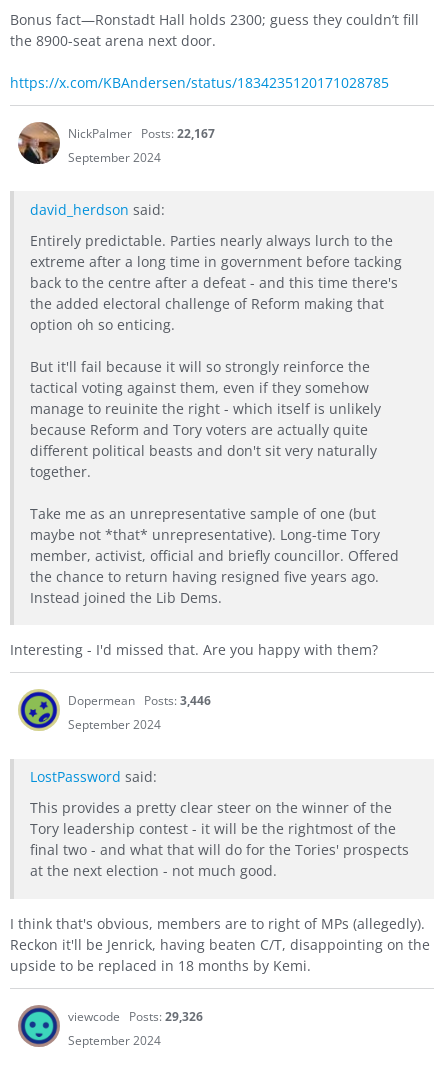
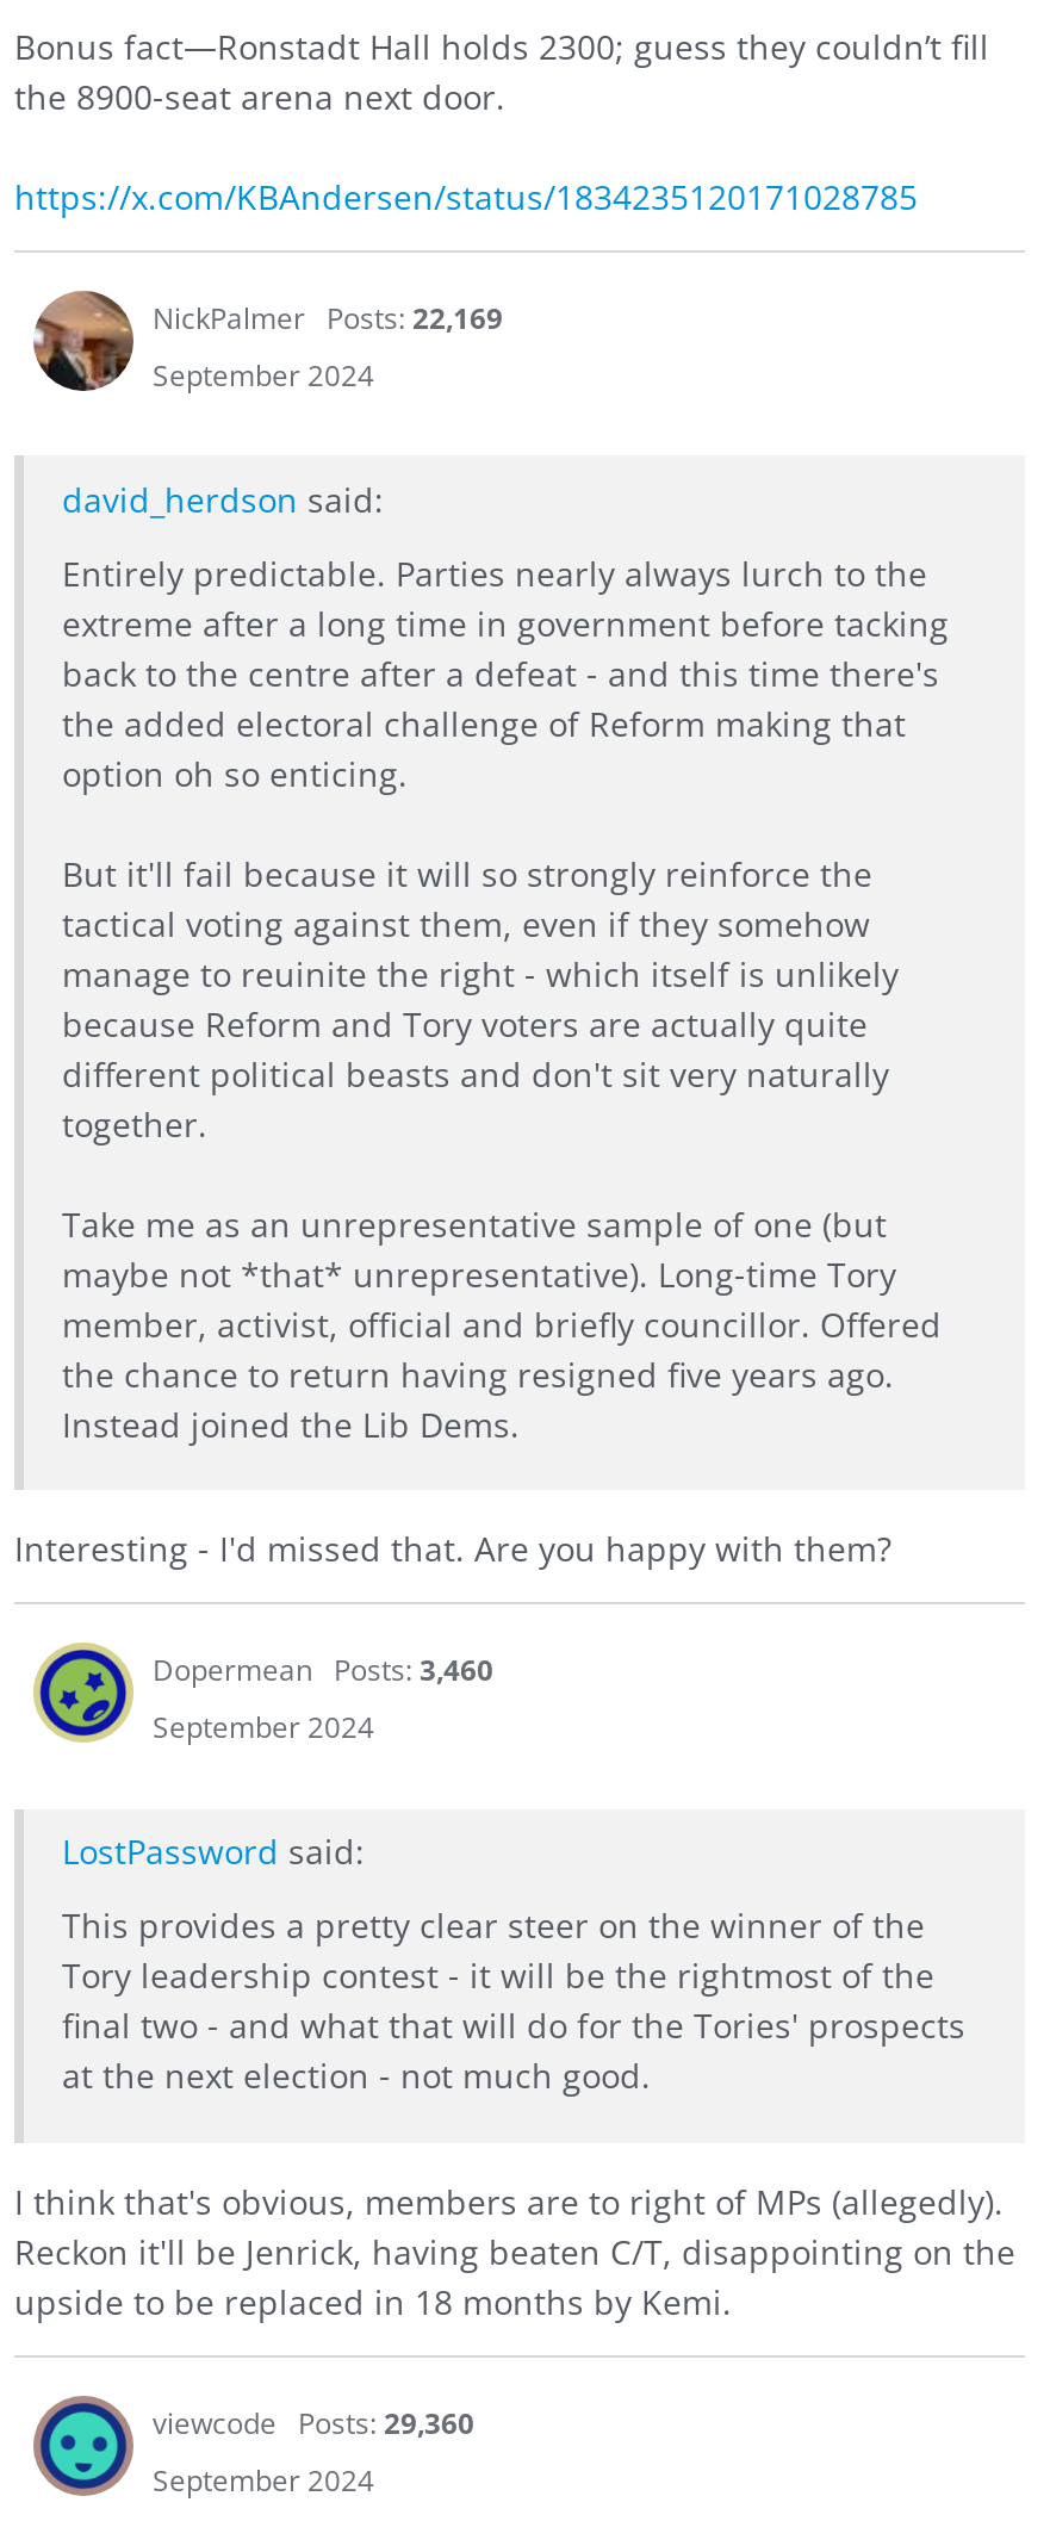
- NickPalmer Posts: 22,167
+ NickPalmer Posts: 22,169

- Dopermean Posts: 3,446
+ Dopermean Posts: 3,460

- viewcode Posts: 29,326
+ viewcode Posts: 29,360
